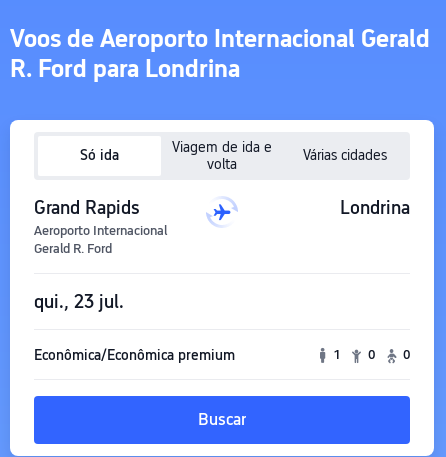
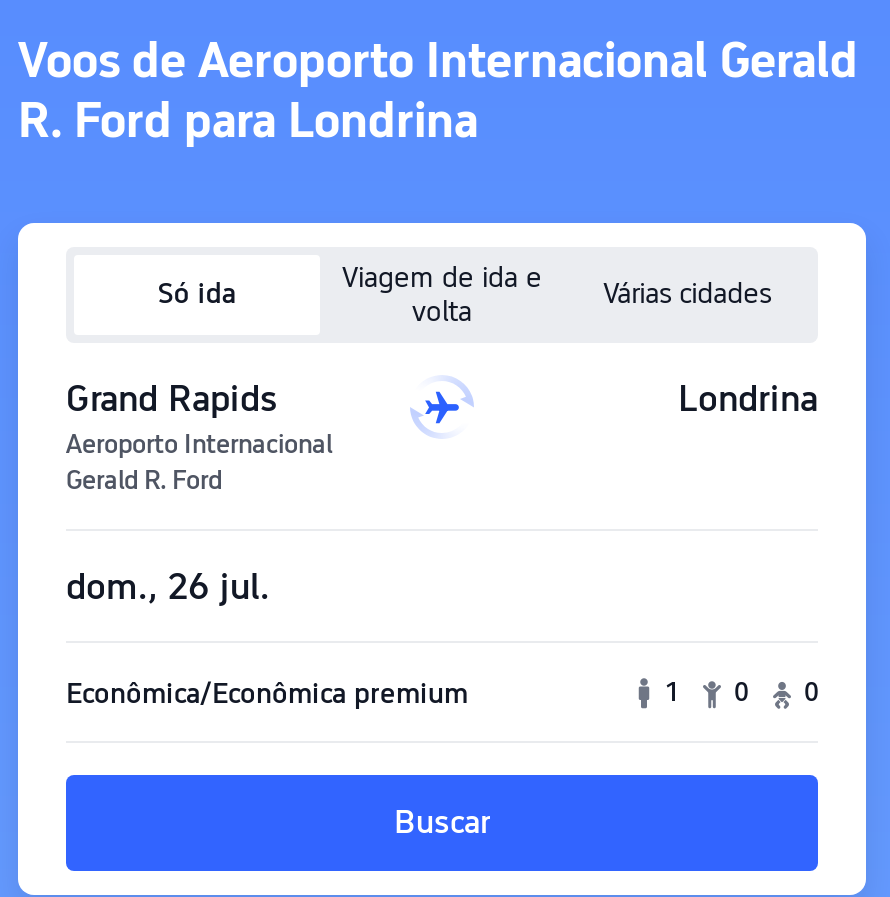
- qui., 23 jul.
+ dom., 26 jul.
